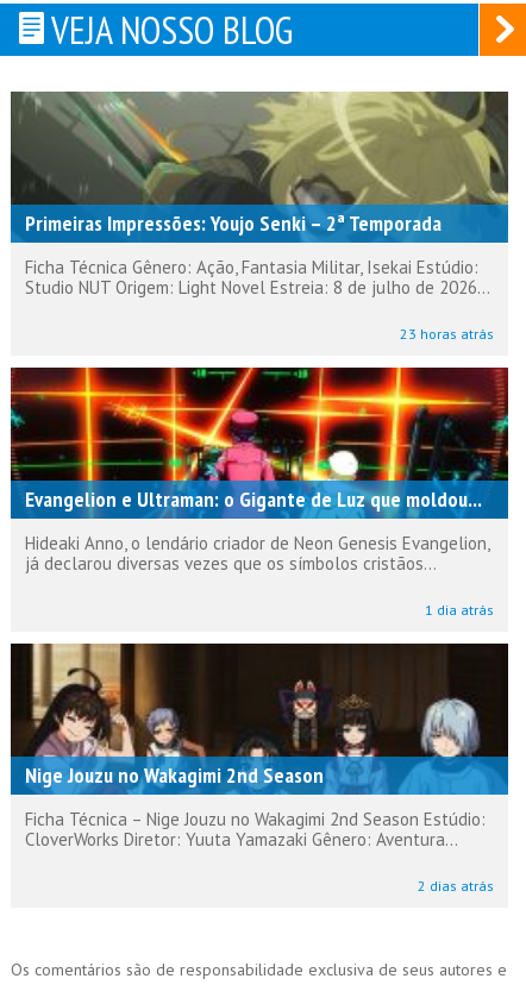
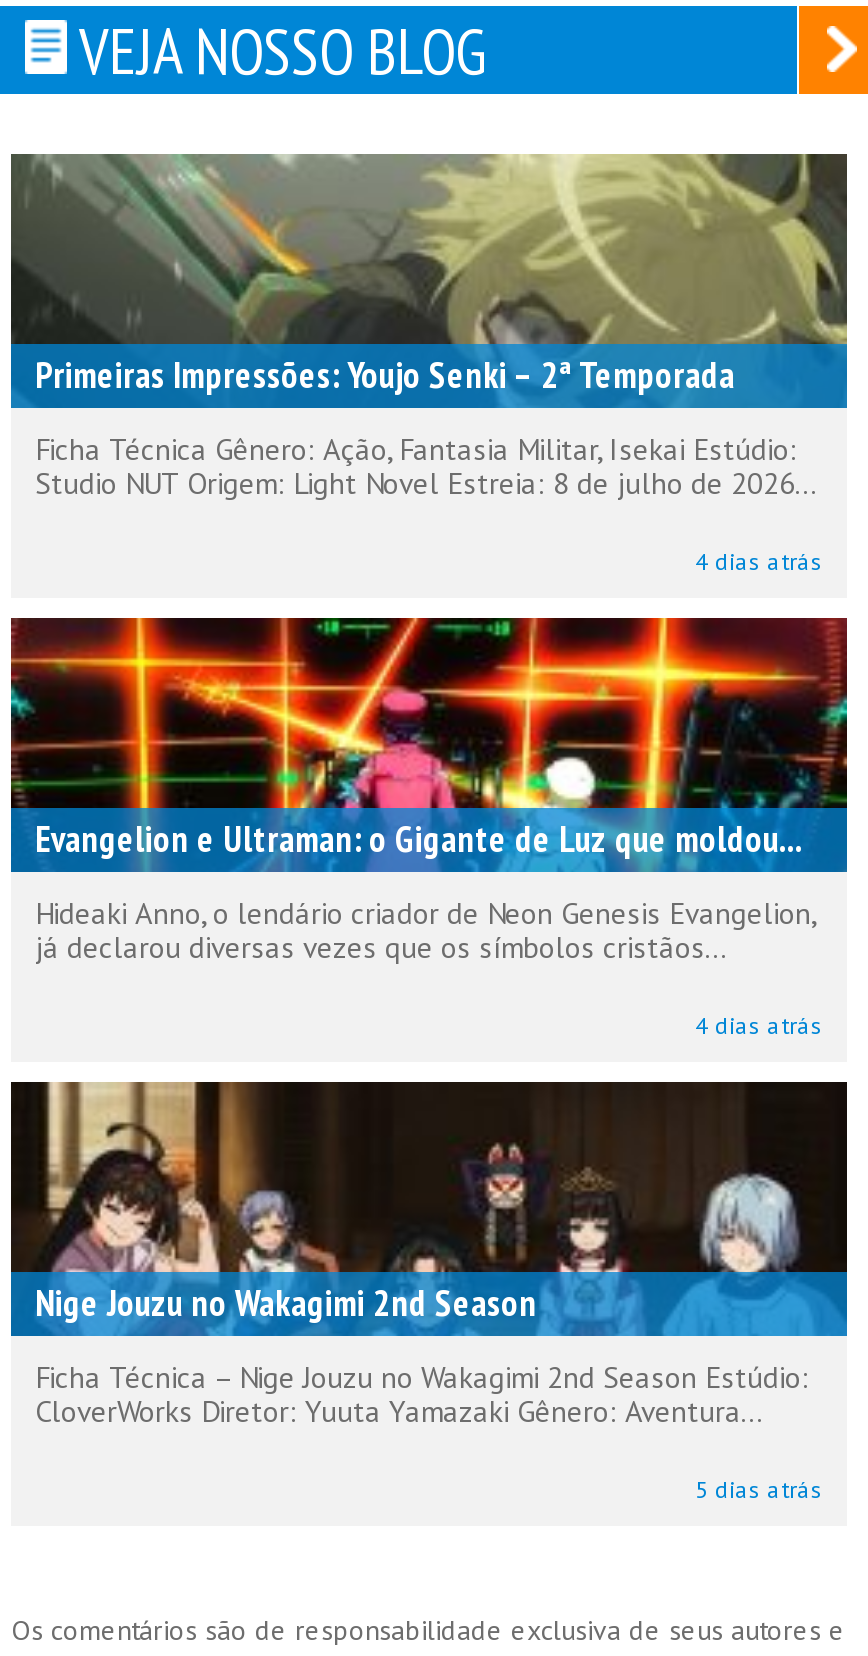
- 23 horas atrás
+ 4 dias atrás

- 1 dia atrás
+ 4 dias atrás

- 2 dias atrás
+ 5 dias atrás
